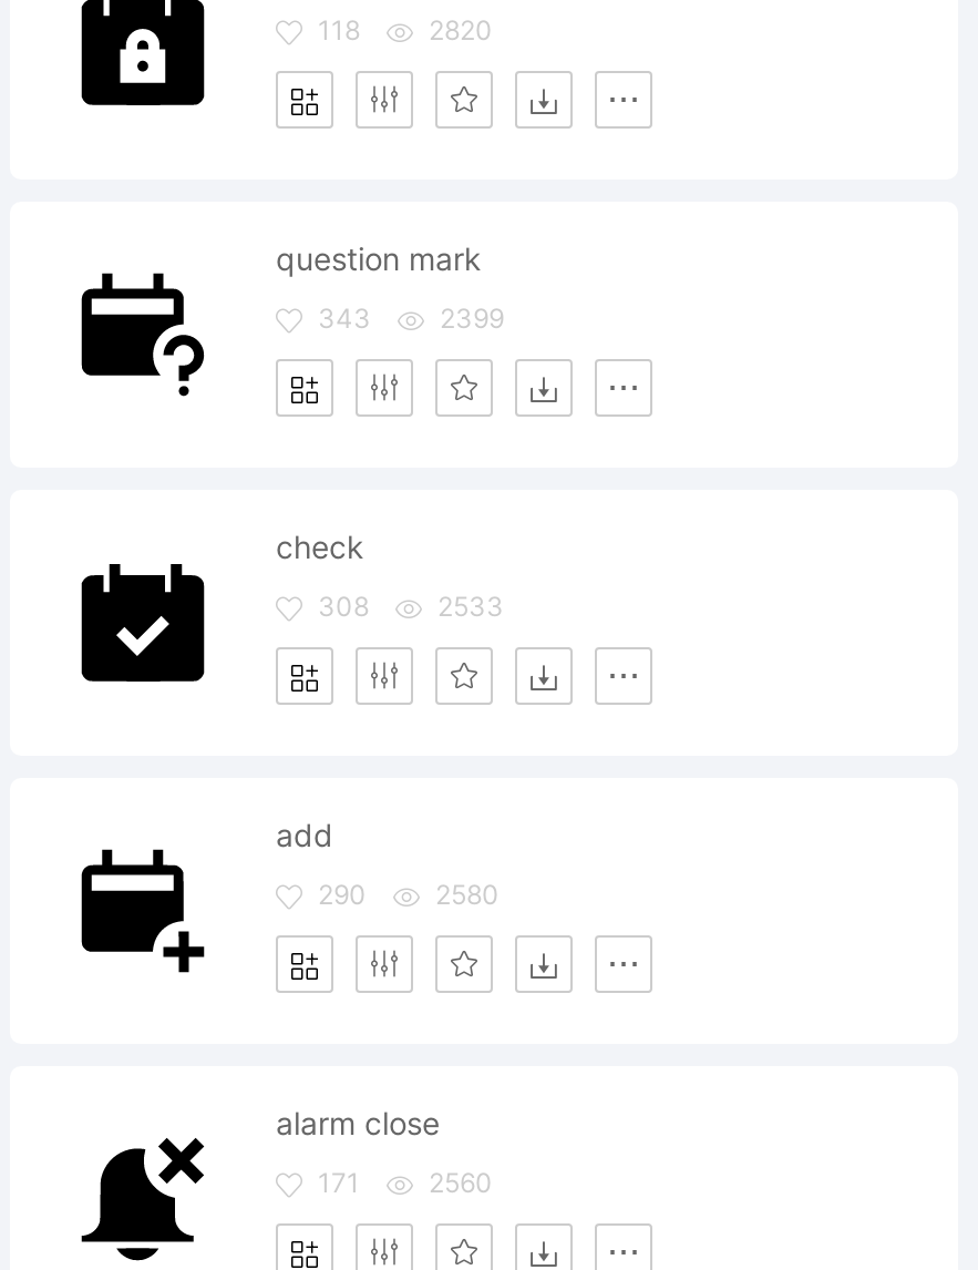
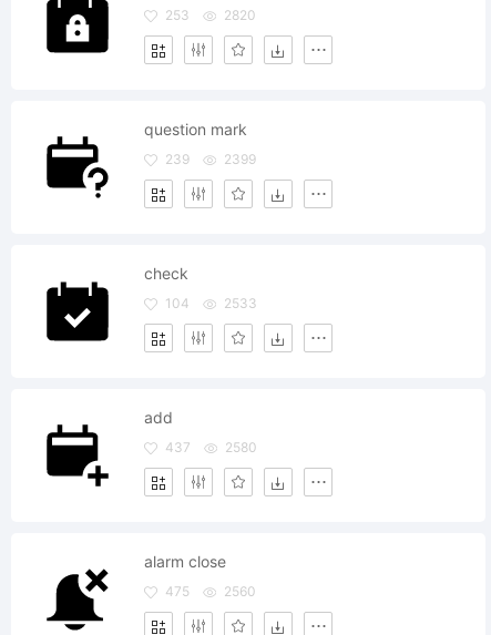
- 118
+ 253

- 343
+ 239

- 308
+ 104

- 290
+ 437

- 171
+ 475
